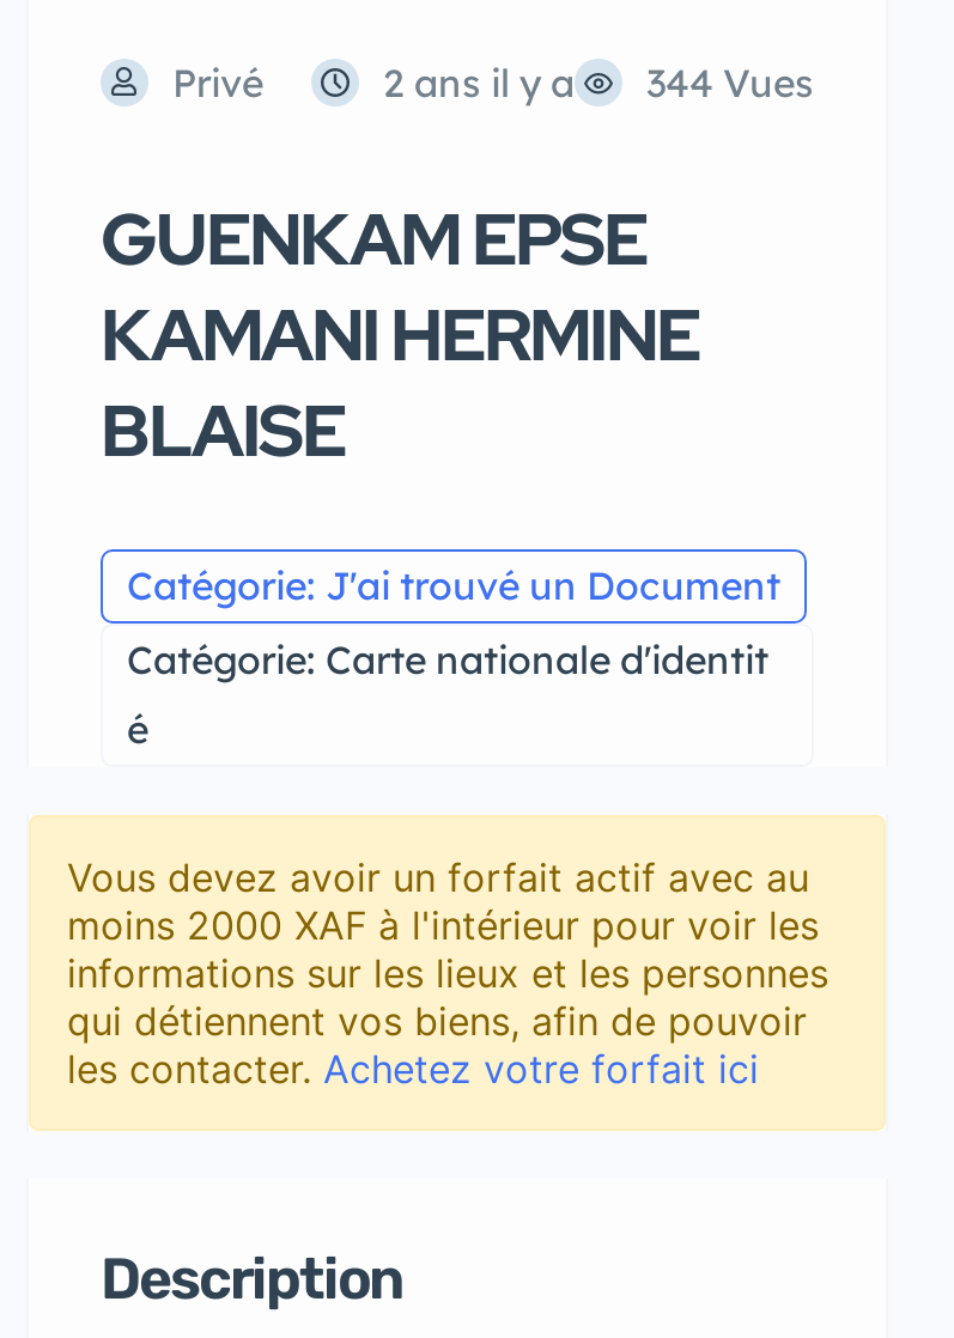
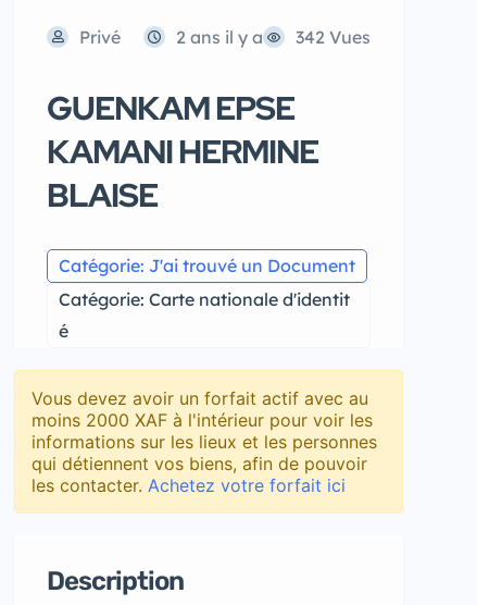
- 2 ans il y a 344 Vues
+ 2 ans il y a 342 Vues
